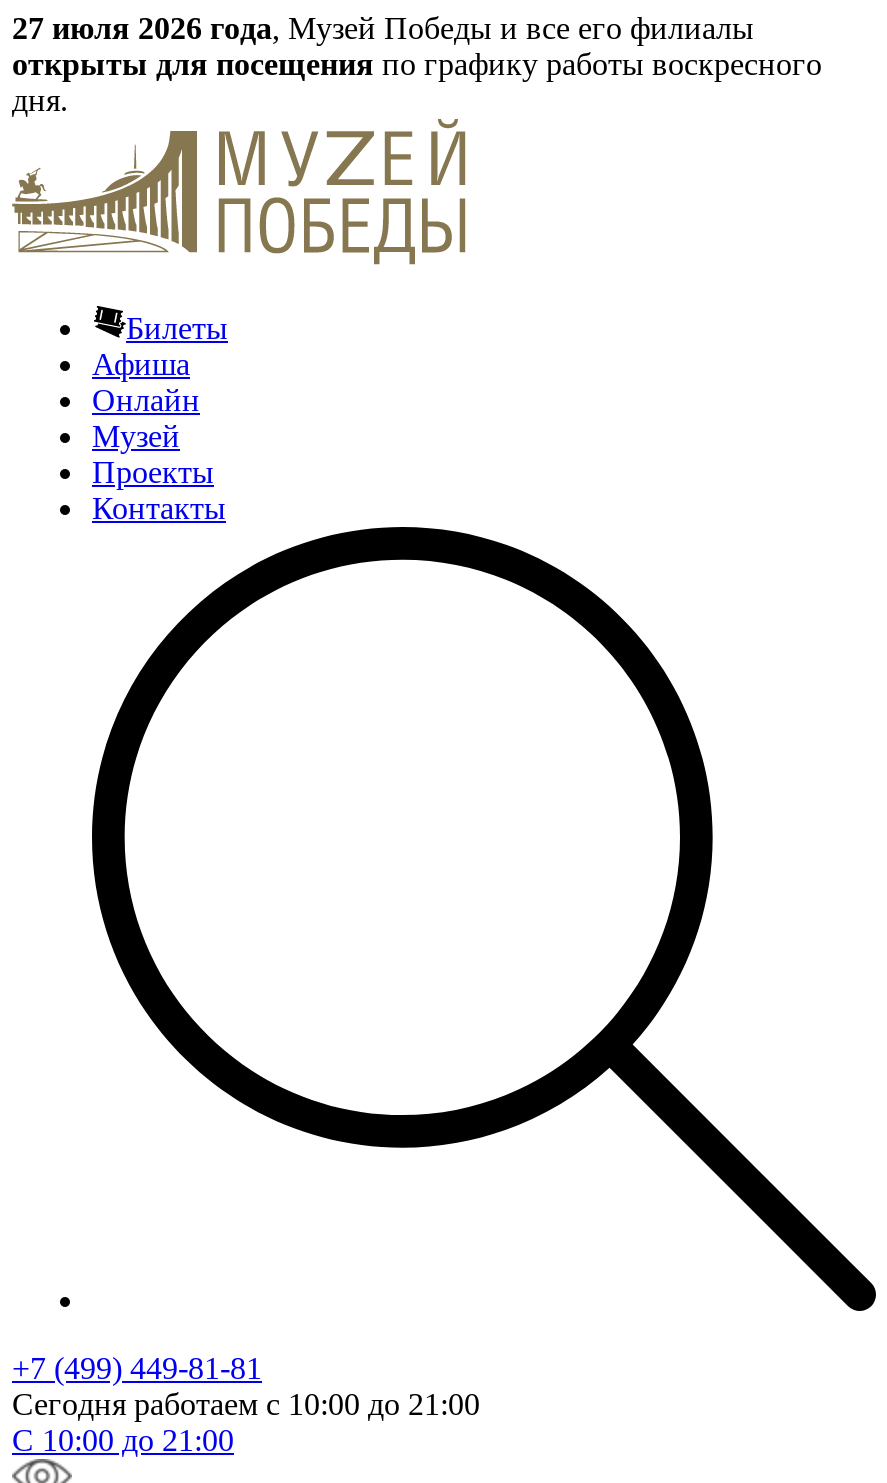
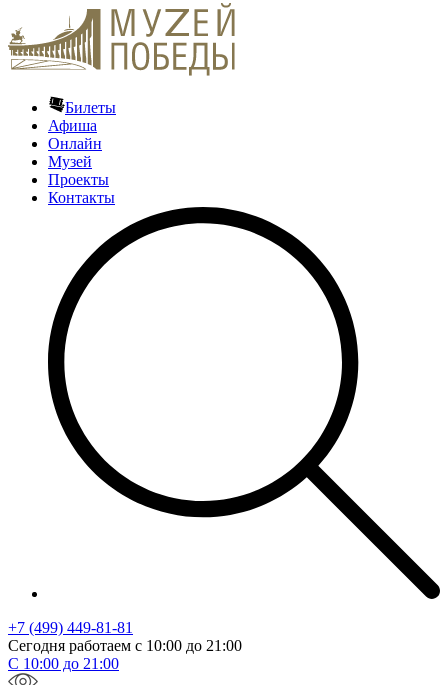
- 27 июля 2026 года, Музей Победы и все его филиалы
- открыты для посещения по графику работы воскресного
- дня.
